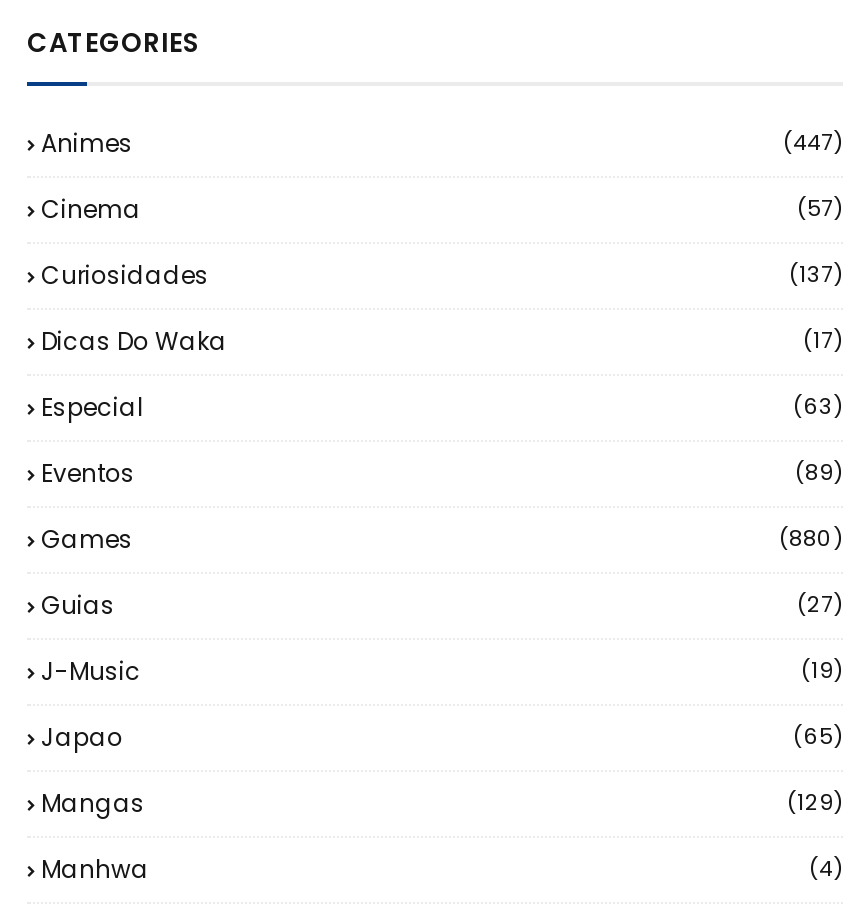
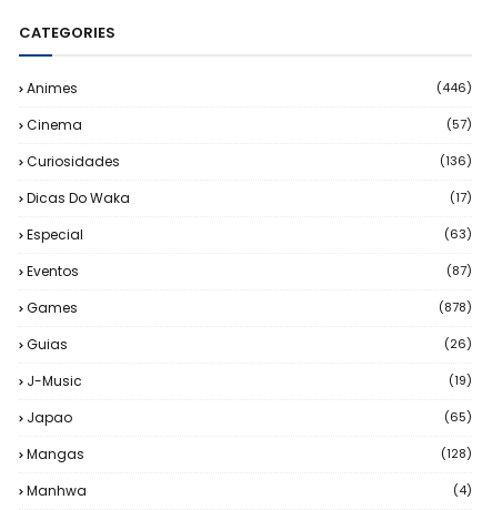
- (447)
+ (446)

- (137)
+ (136)

- (89)
+ (87)

- (880)
+ (878)

- (27)
+ (26)

- (129)
+ (128)
